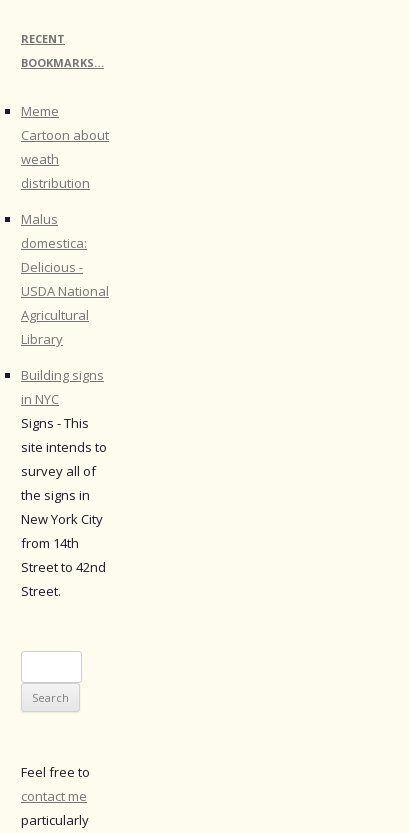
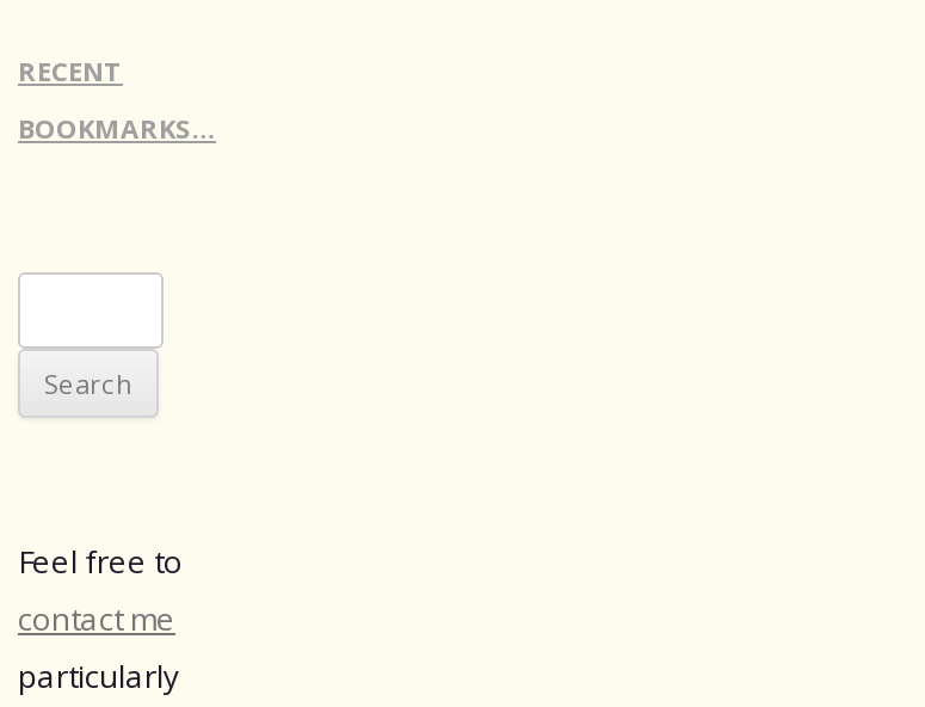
- Meme
- Cartoon about
- weath
- distribution
- Malus
- domestica:
- Delicious -
- USDA National
- Agricultural
- Library
- Building signs
- in NYC
- Signs - This
- site intends to
- survey all of
- the signs in
- New York City
- from 14th
- Street to 42nd
- Street.
